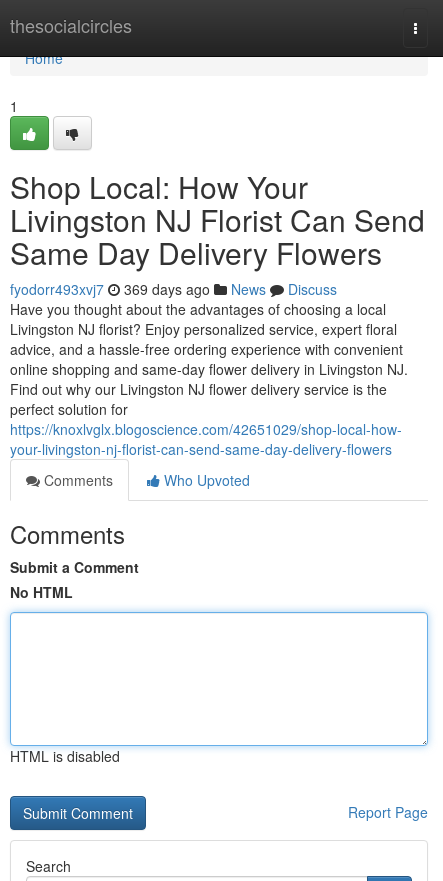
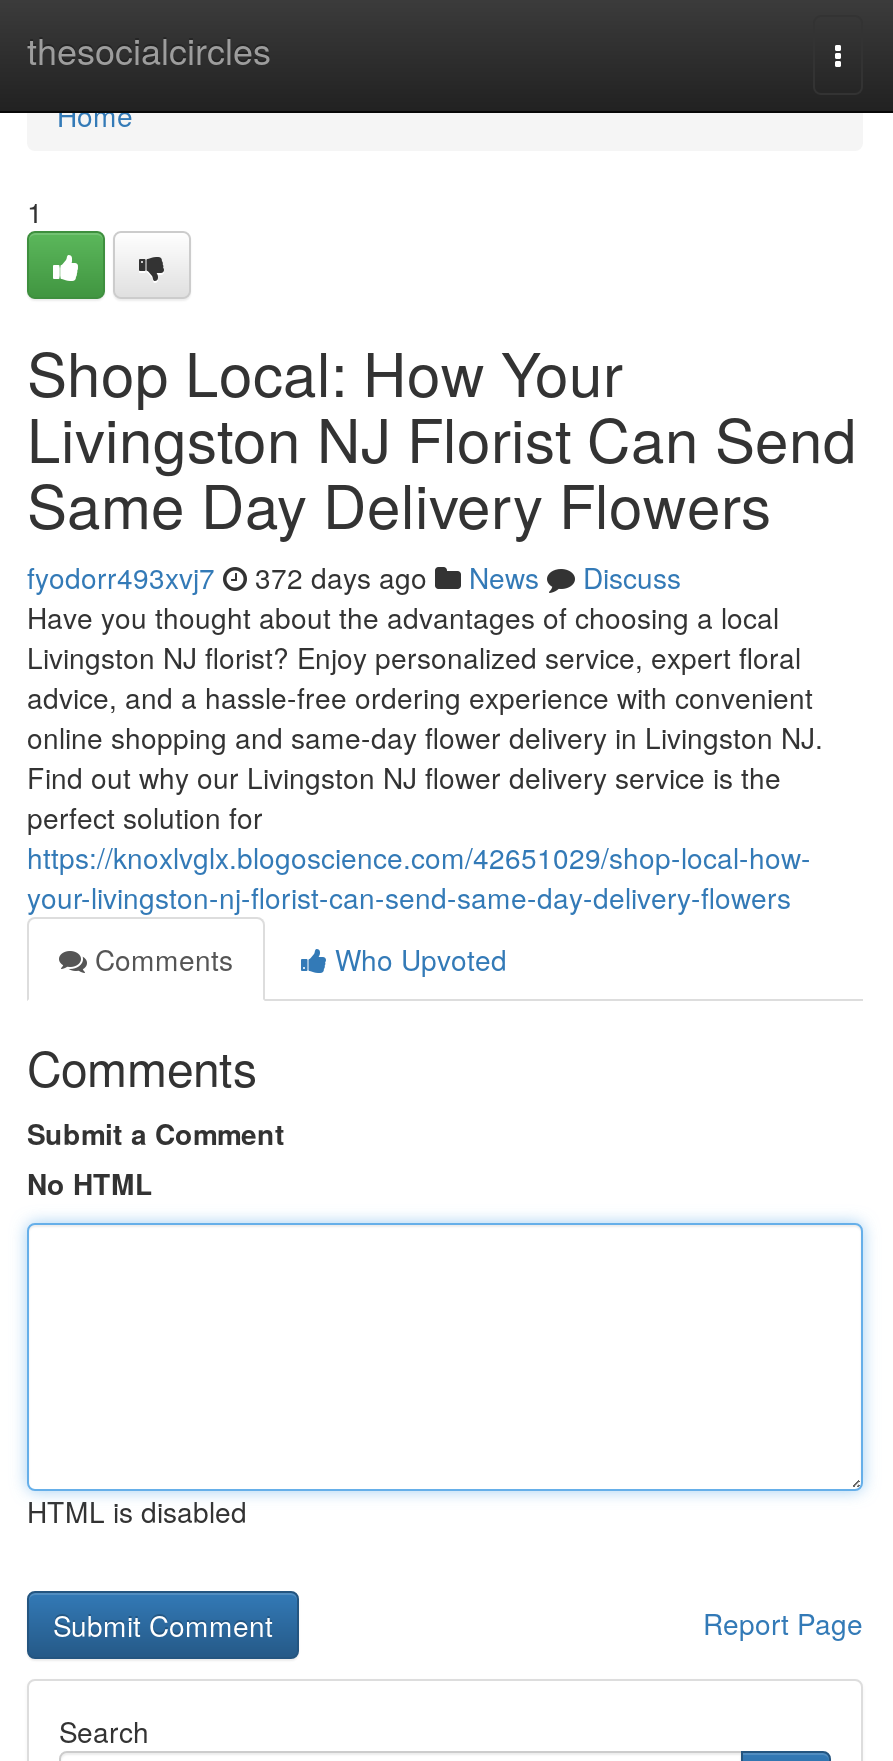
- fyodorr493xvj7 369 days ago News Discuss
+ fyodorr493xvj7 372 days ago News Discuss
